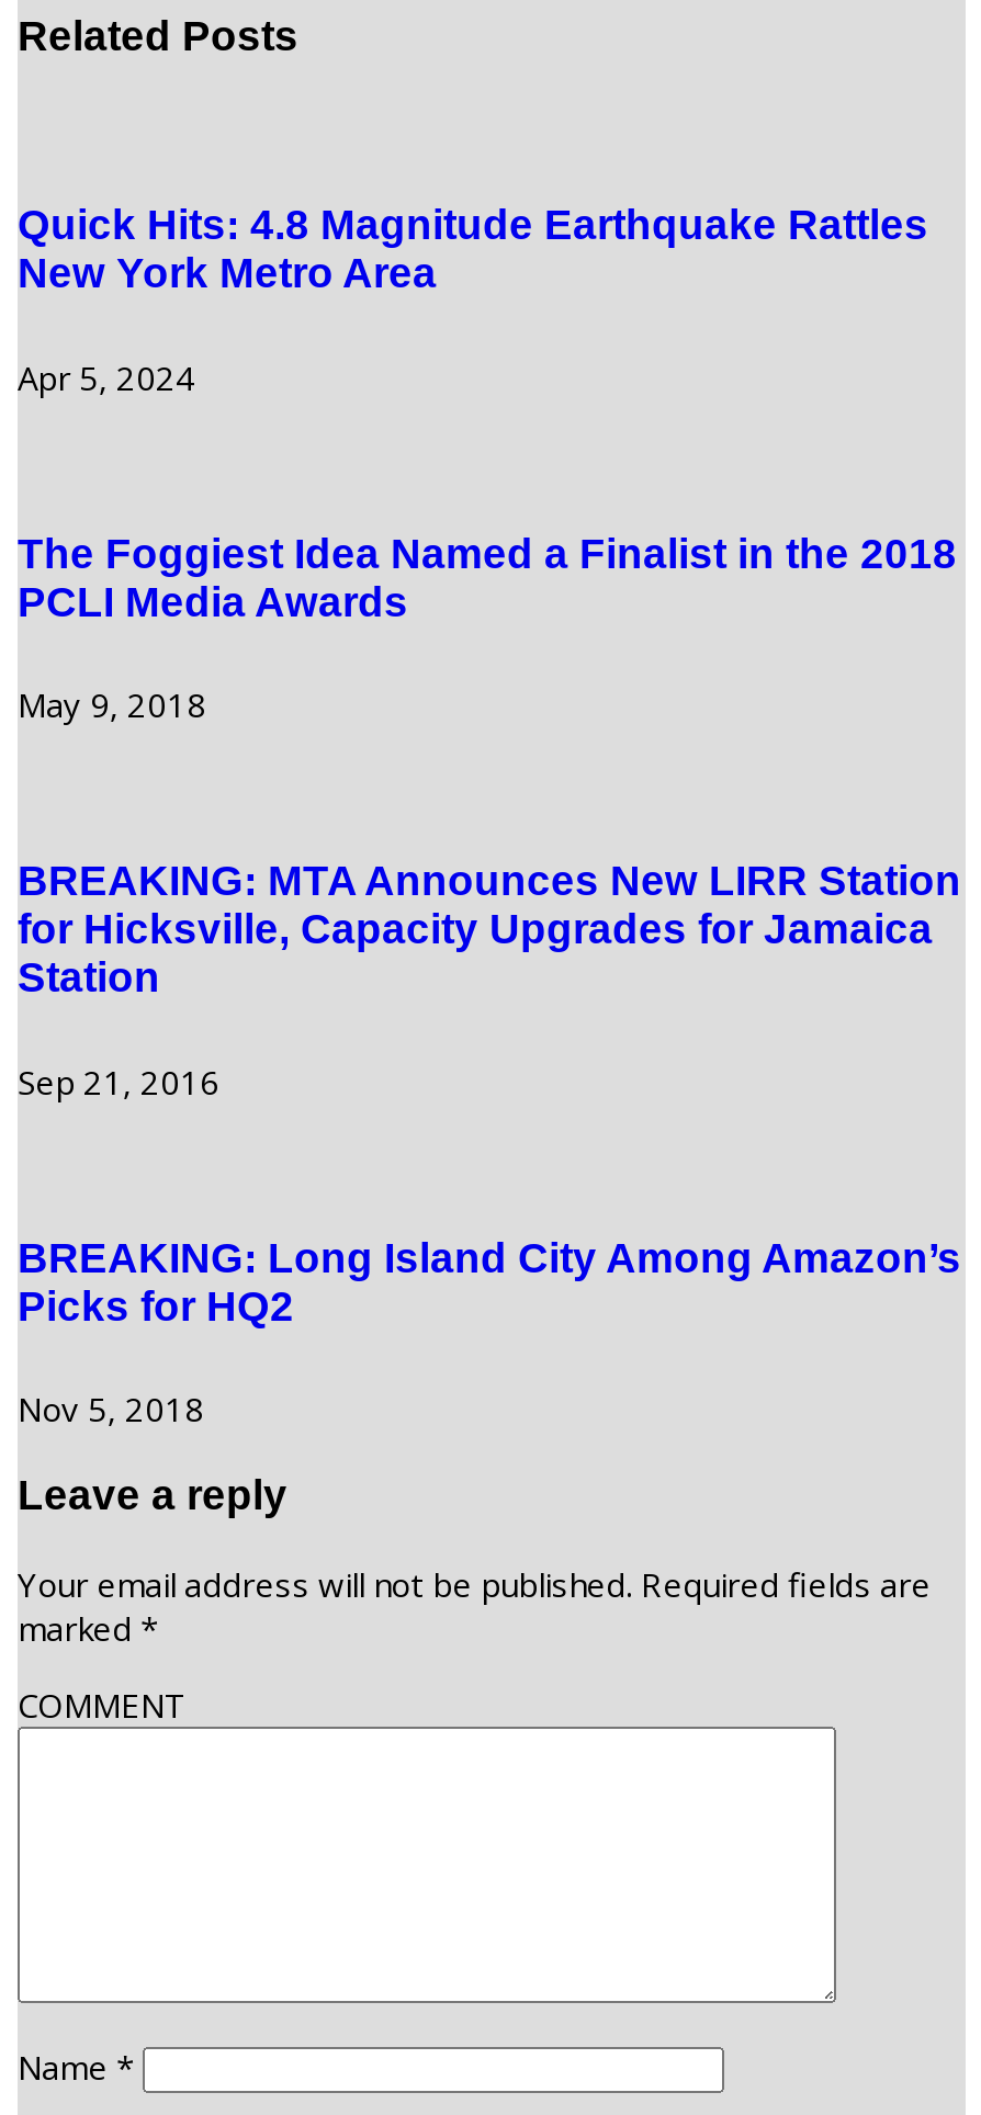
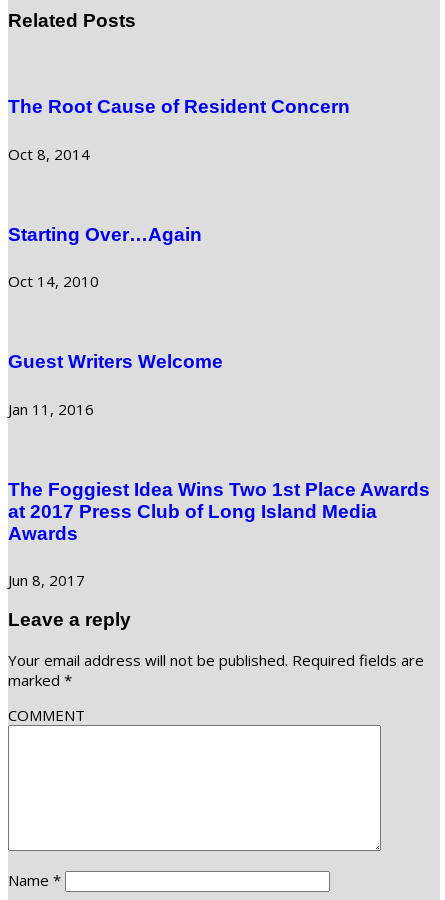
- Quick Hits: 4.8 Magnitude Earthquake Rattles
- New York Metro Area
+ The Root Cause of Resident Concern

- Apr 5, 2024
+ Oct 8, 2014

- The Foggiest Idea Named a Finalist in the 2018
- PCLI Media Awards
+ Starting Over…Again

- May 9, 2018
+ Oct 14, 2010

- BREAKING: MTA Announces New LIRR Station
- for Hicksville, Capacity Upgrades for Jamaica
- Station
+ Guest Writers Welcome

- Sep 21, 2016
+ Jan 11, 2016

- BREAKING: Long Island City Among Amazon’s
- Picks for HQ2
+ The Foggiest Idea Wins Two 1st Place Awards
+ at 2017 Press Club of Long Island Media
+ Awards

- Nov 5, 2018
+ Jun 8, 2017
